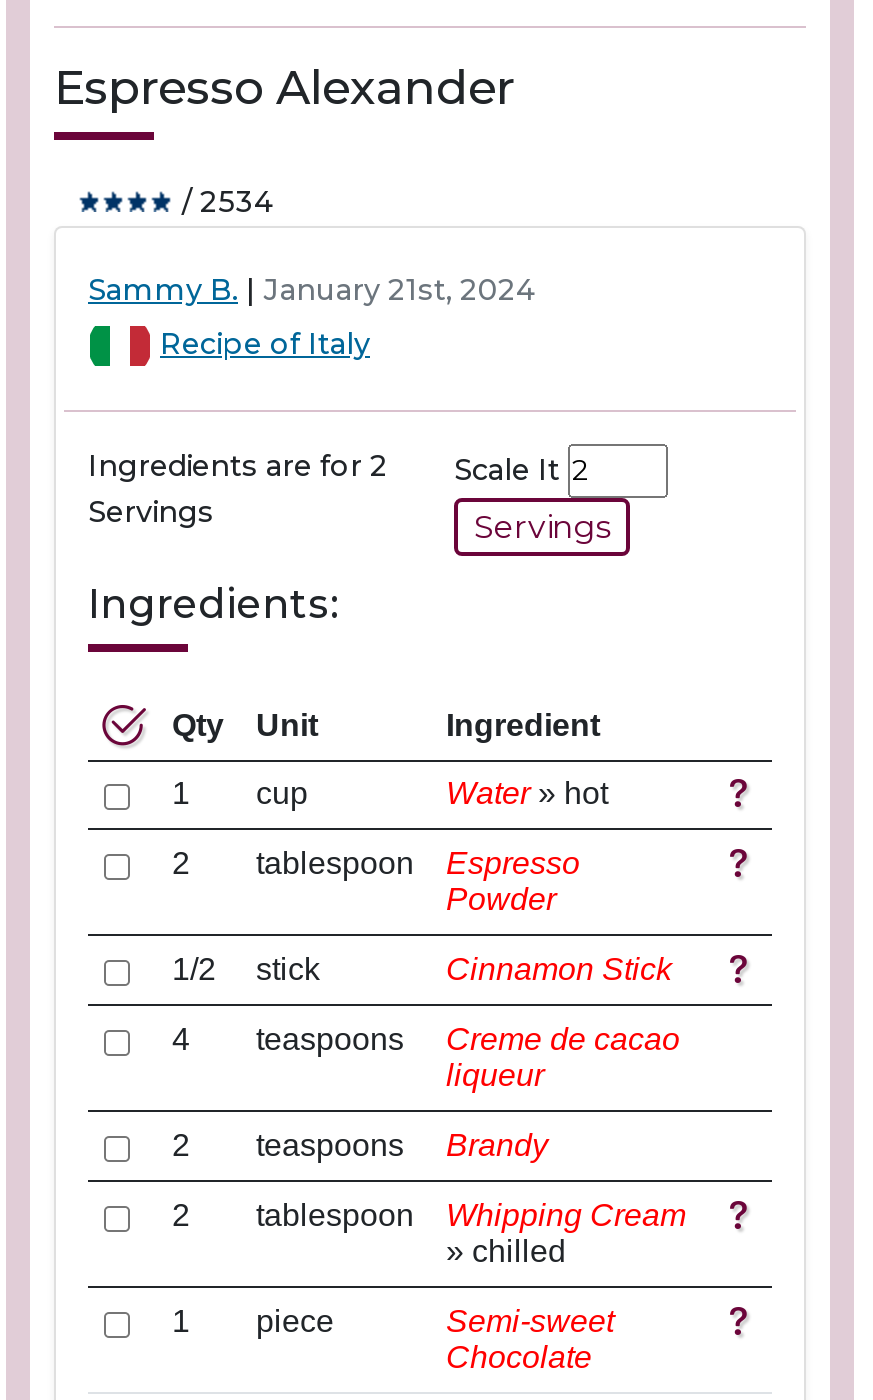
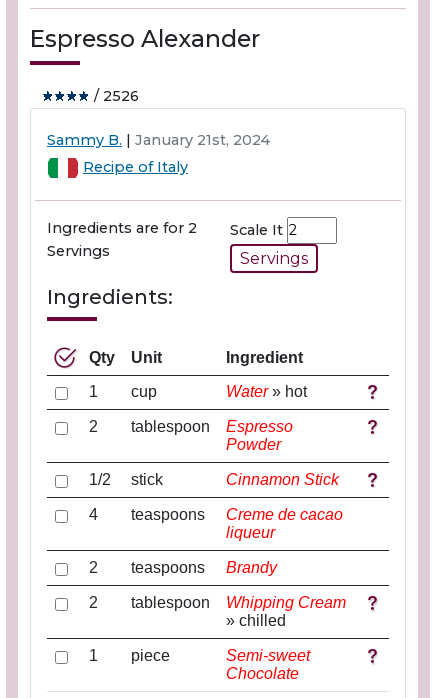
- / 2534
+ / 2526
